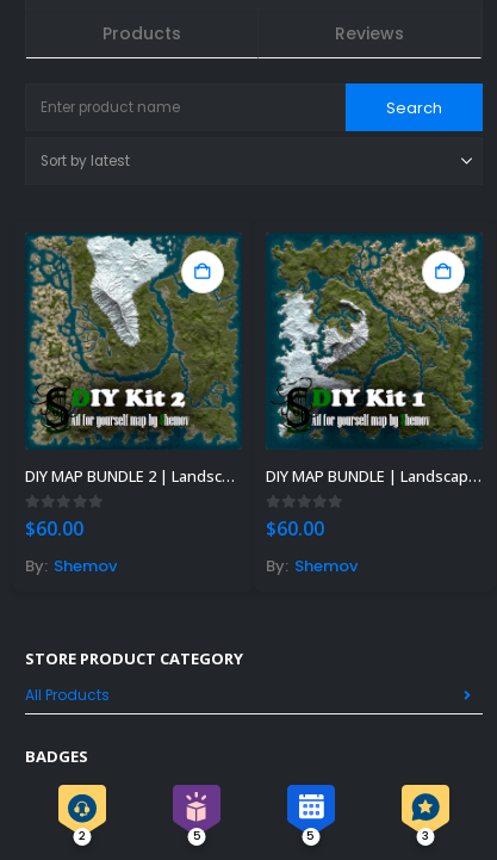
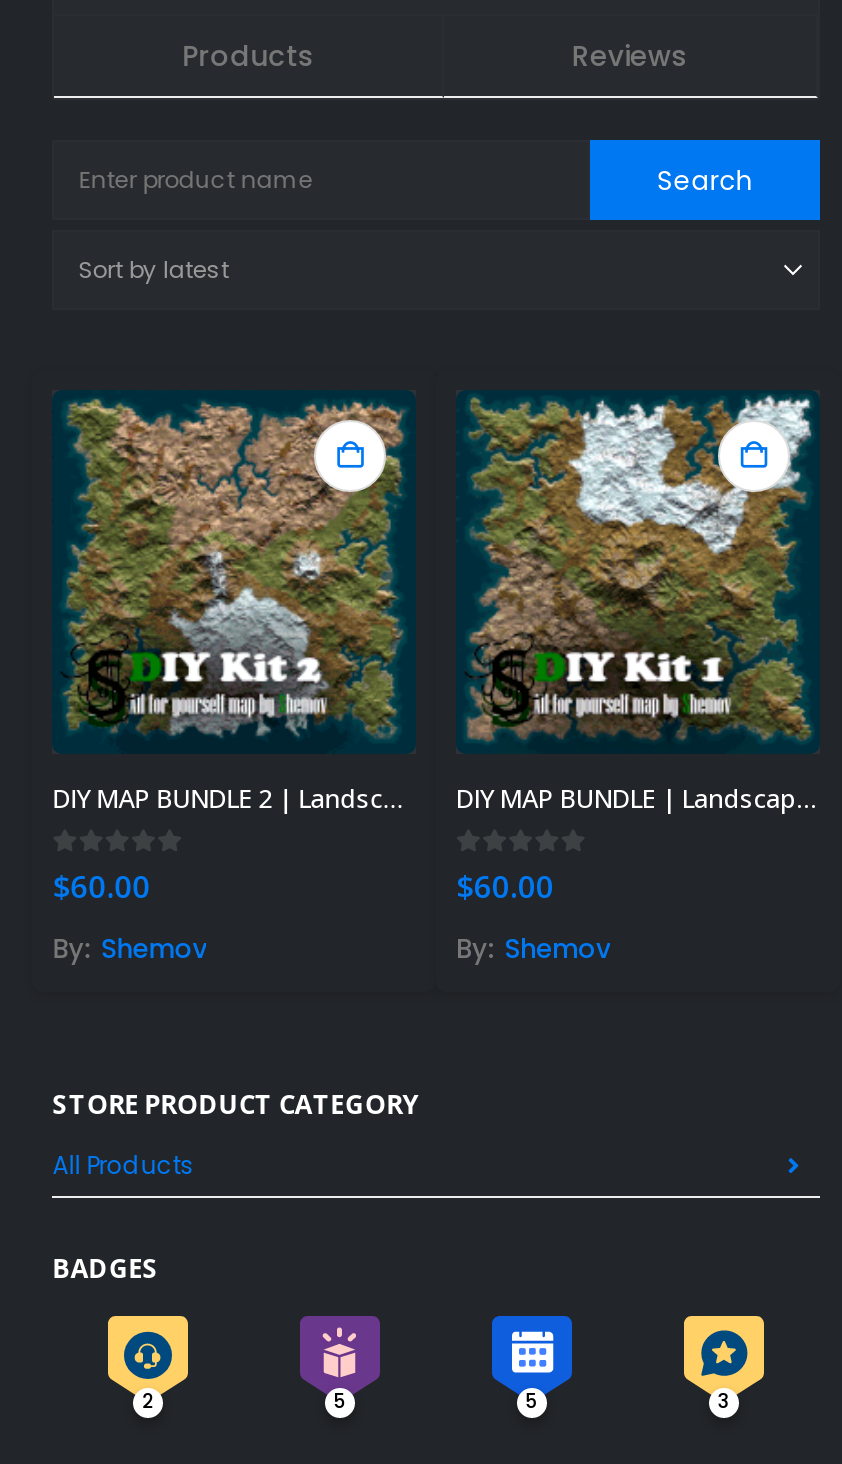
- [image]
+ [image]

- [image]
+ [image]
